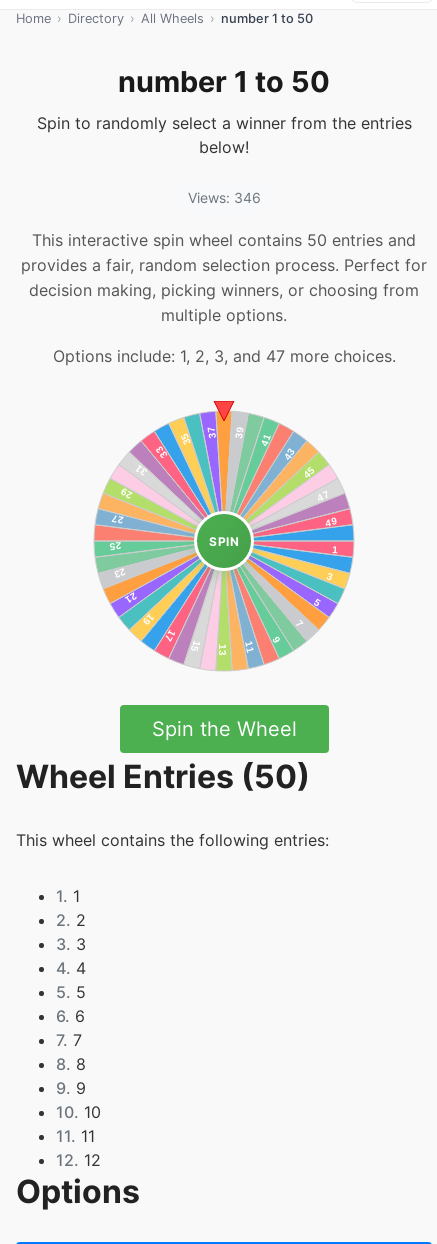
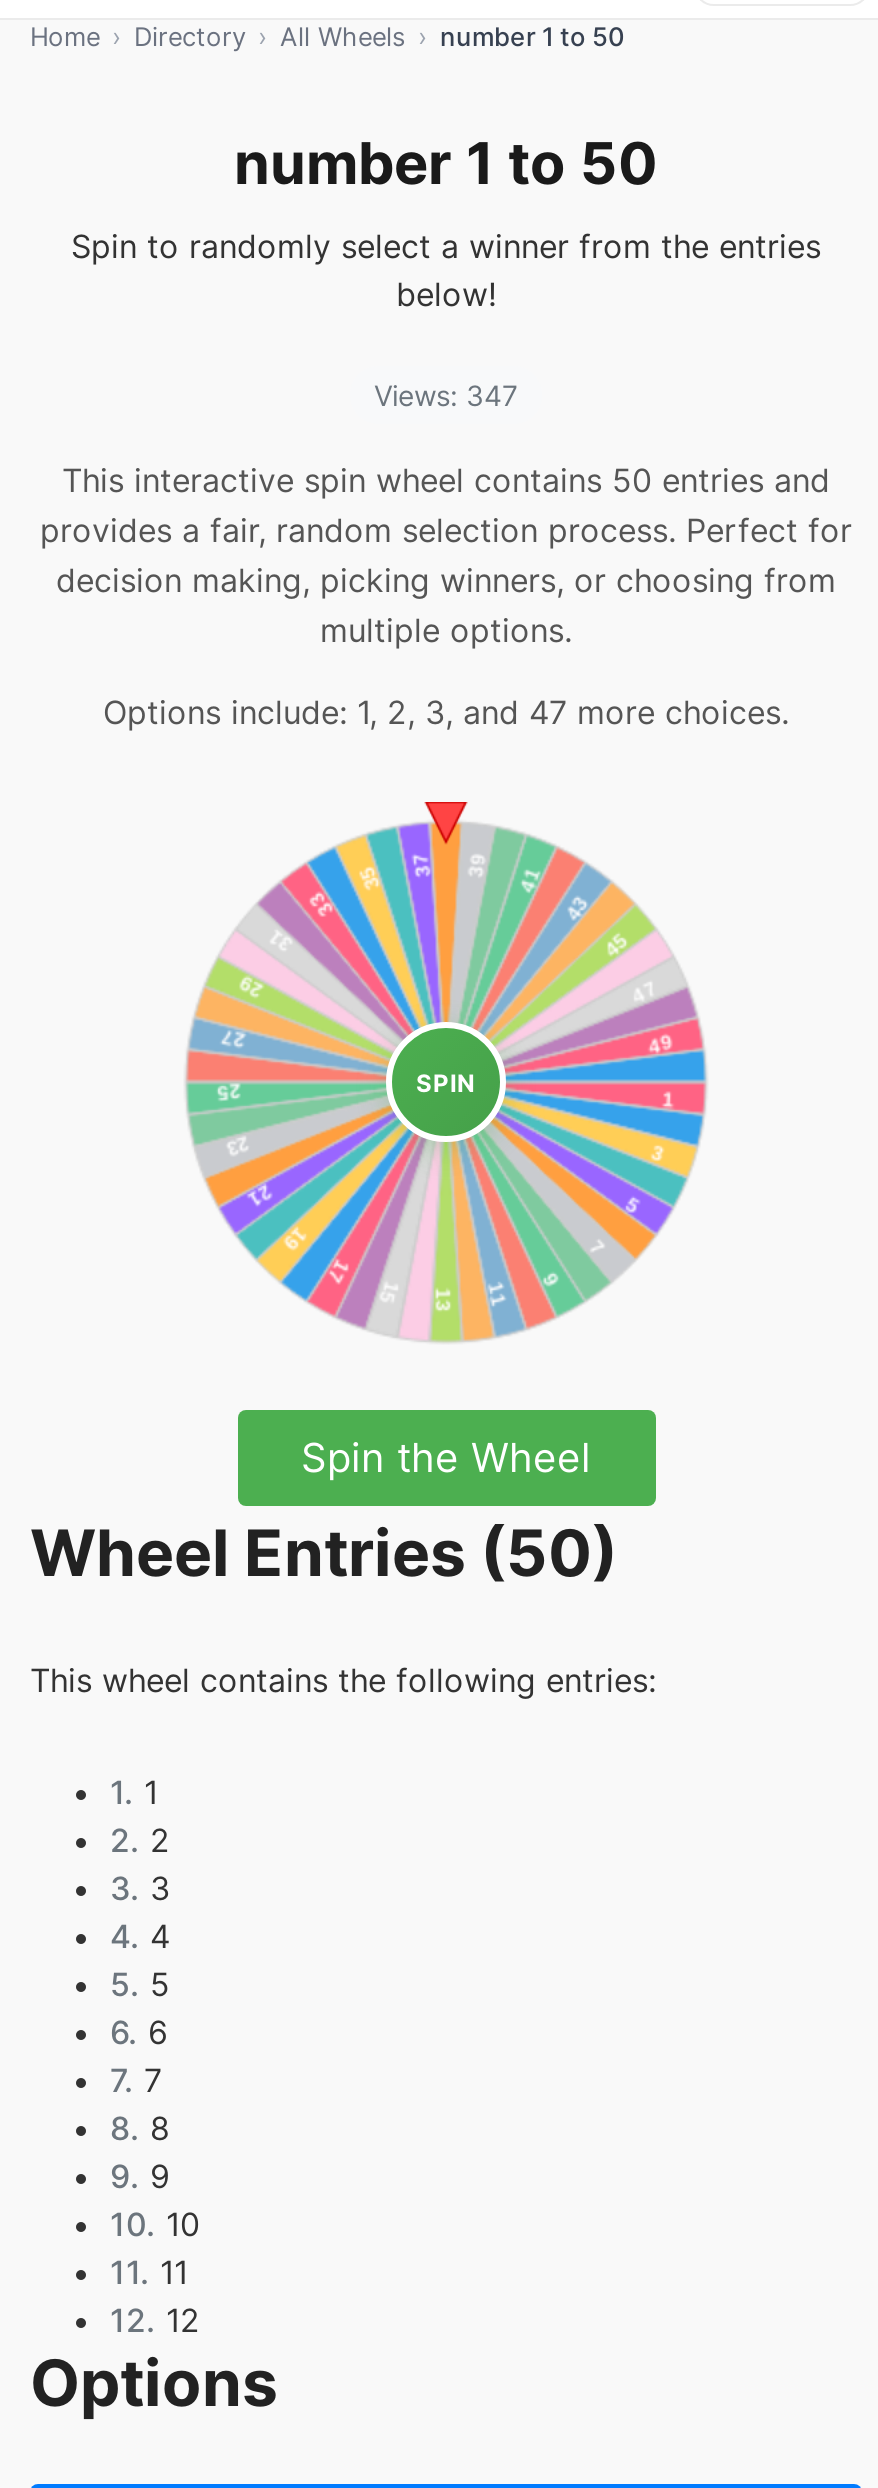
- Views: 346
+ Views: 347
